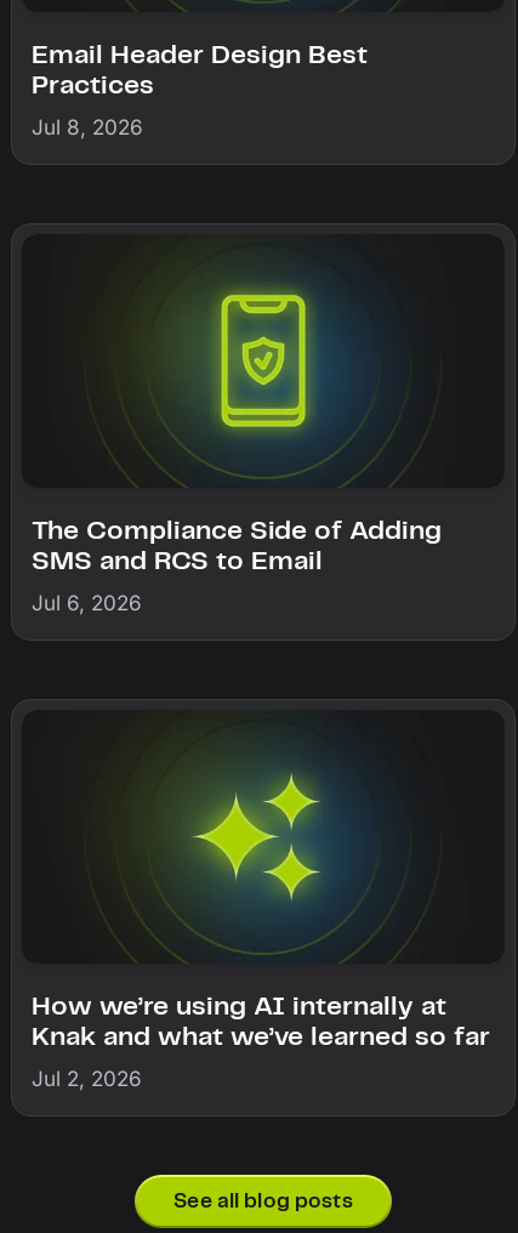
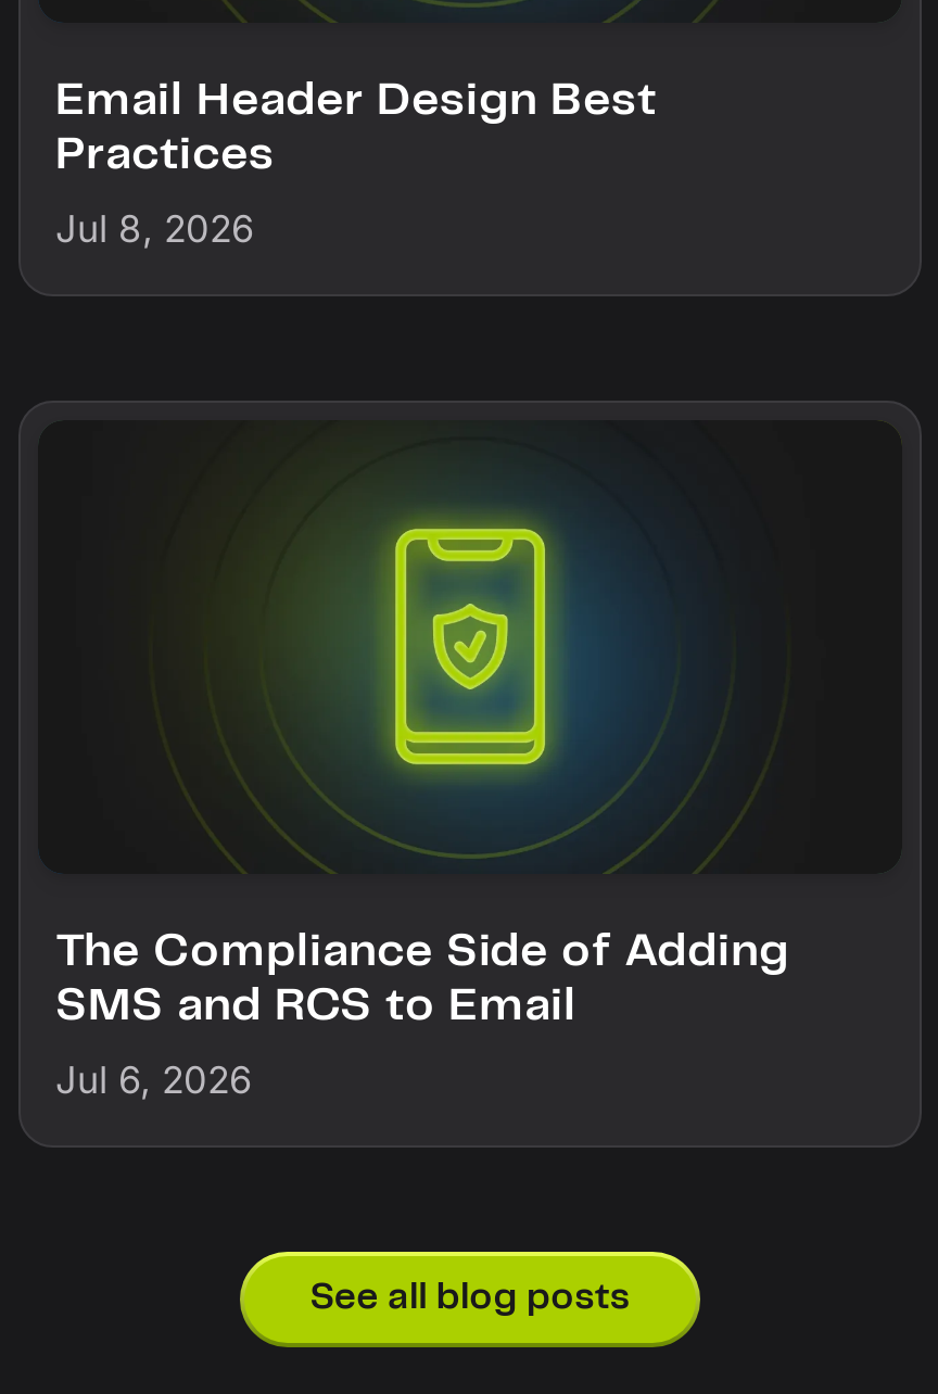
- [image]

- How we’re using AI internally at
- Knak and what we’ve learned so far
- Jul 2, 2026
